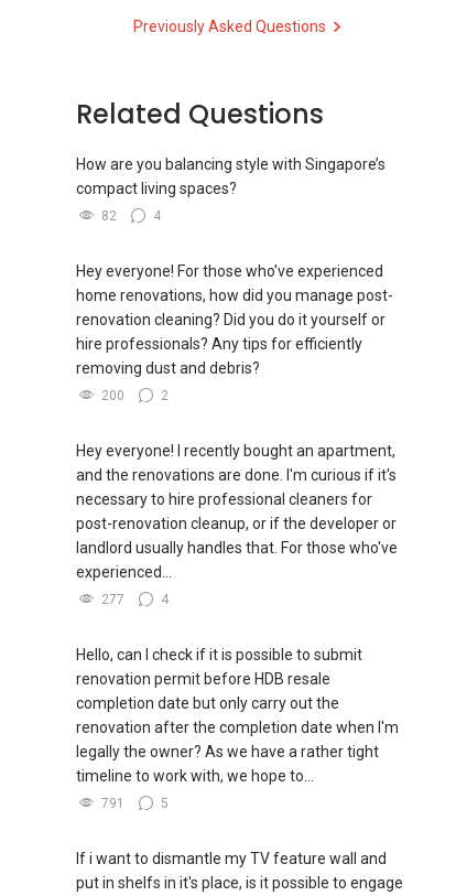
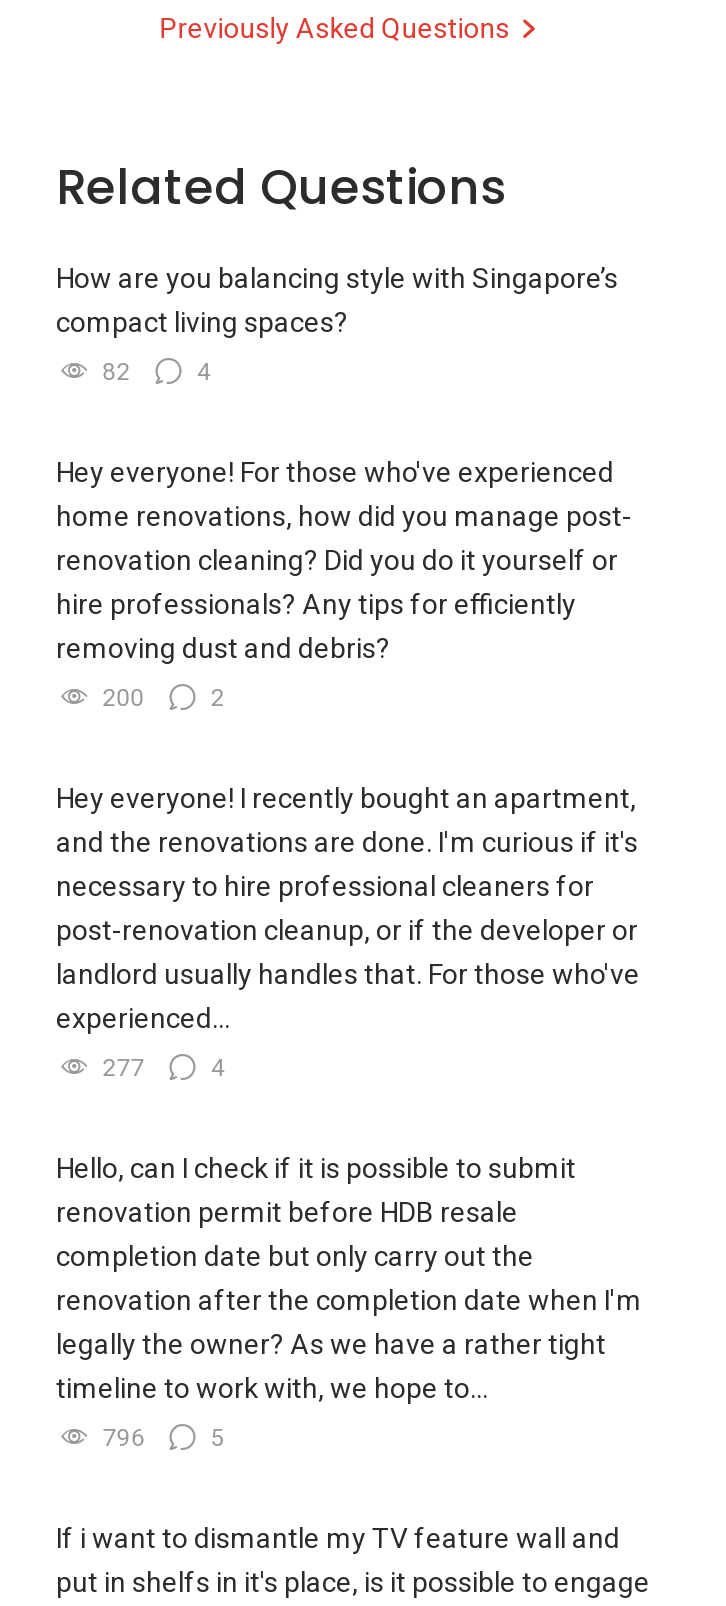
- 791
+ 796
